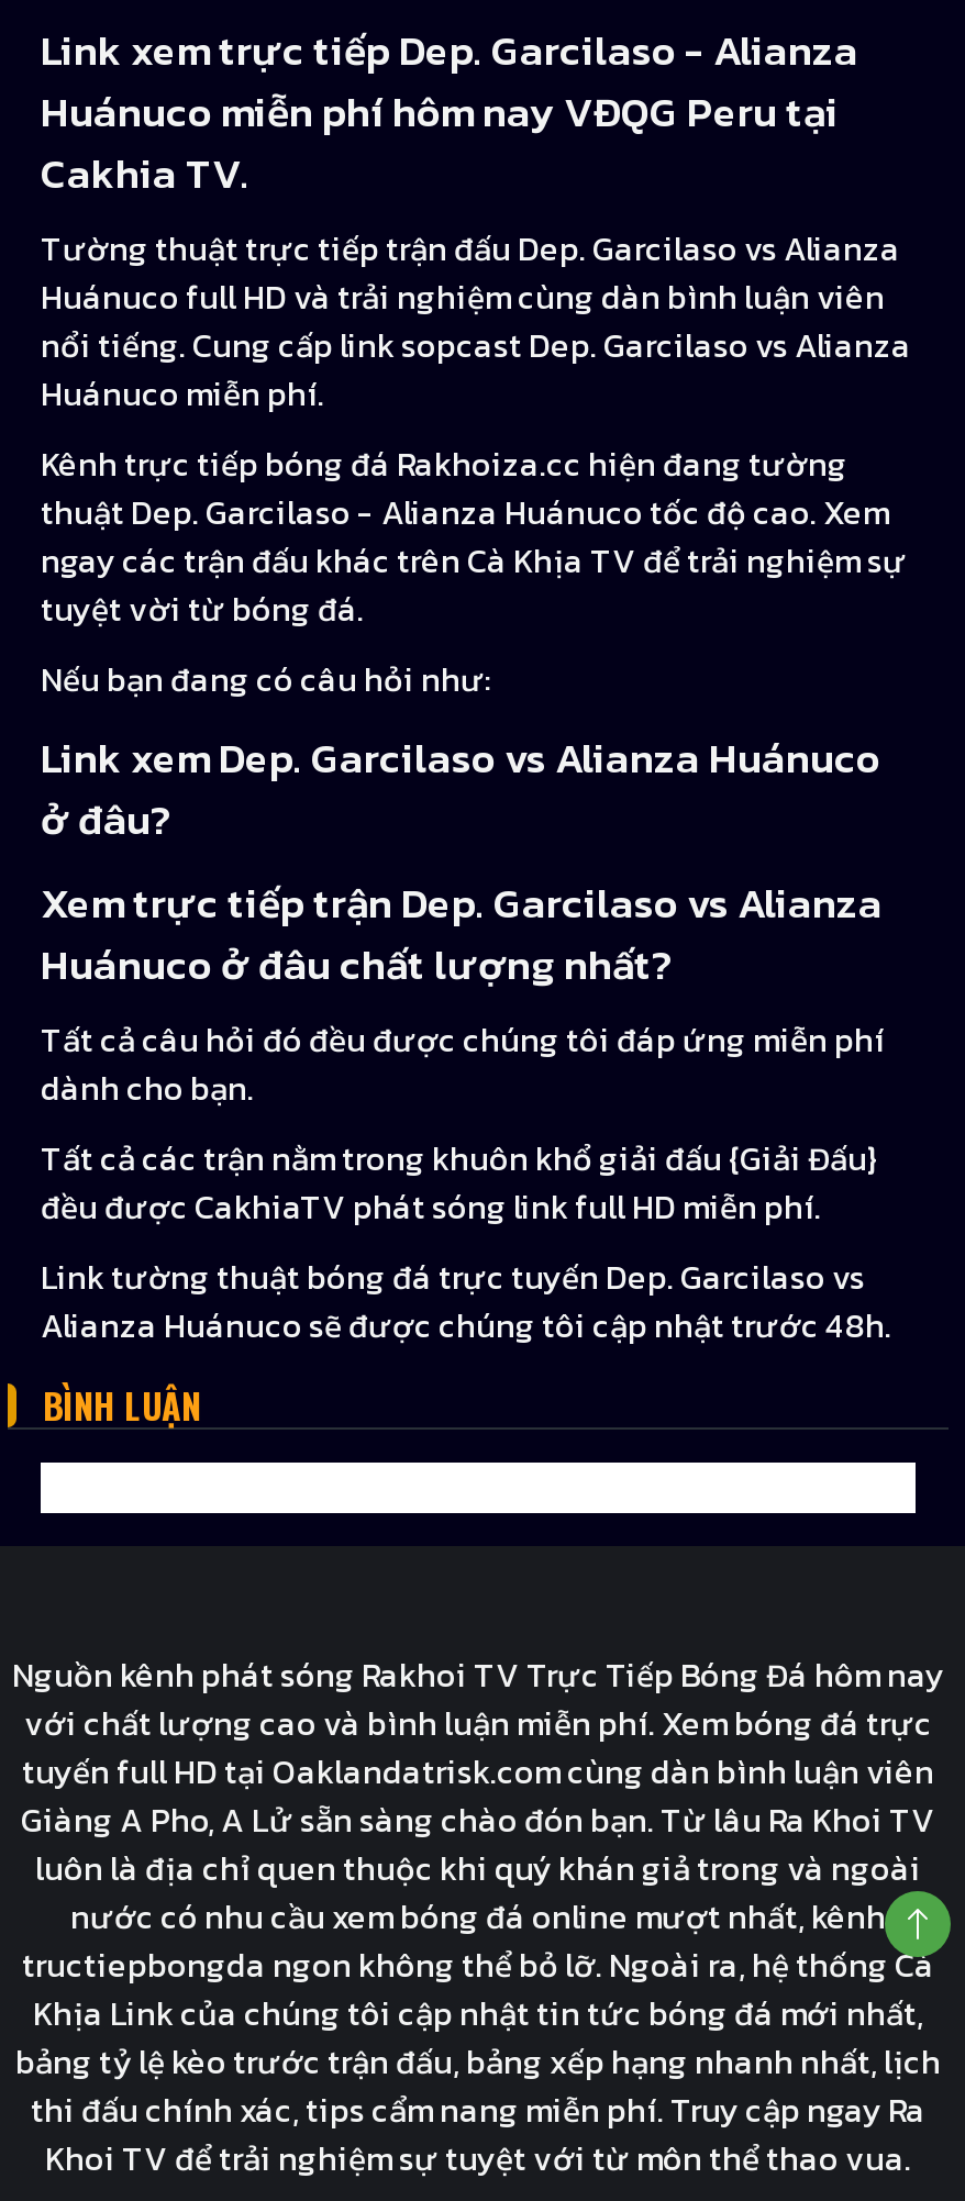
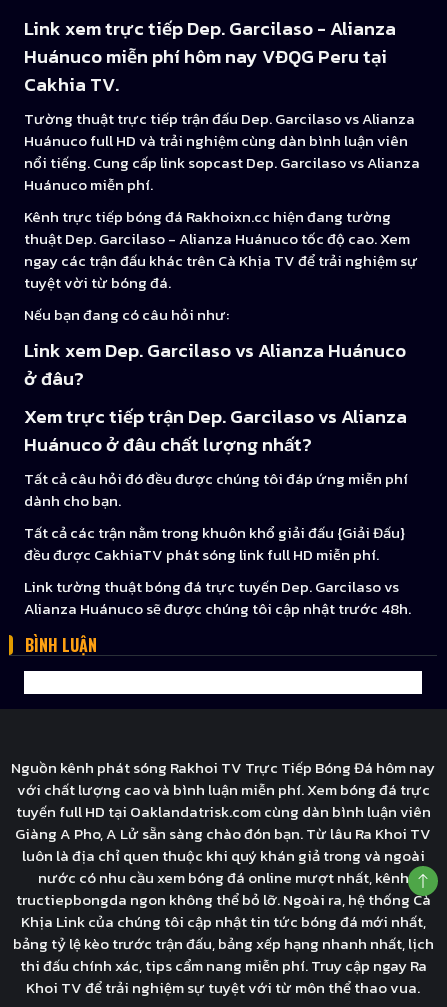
- Kênh trực tiếp bóng đá Rakhoiza.cc hiện đang tường
+ Kênh trực tiếp bóng đá Rakhoixn.cc hiện đang tường
